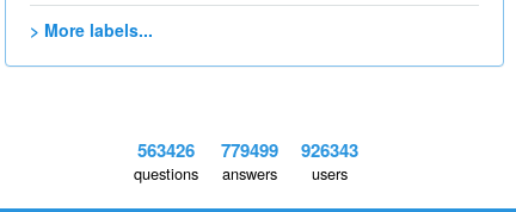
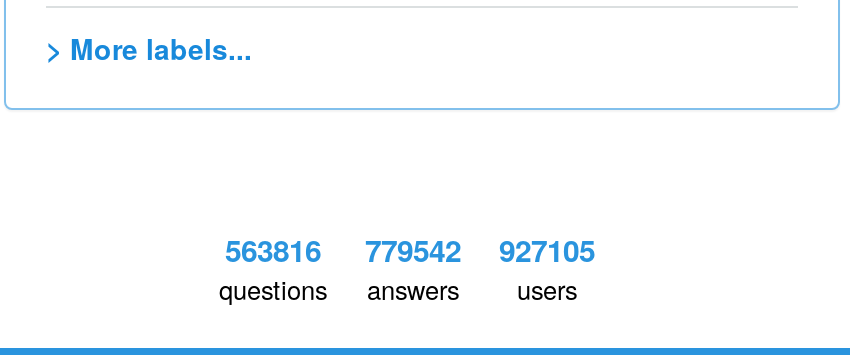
- 563426
+ 563816

- 779499
+ 779542

- 926343
+ 927105
